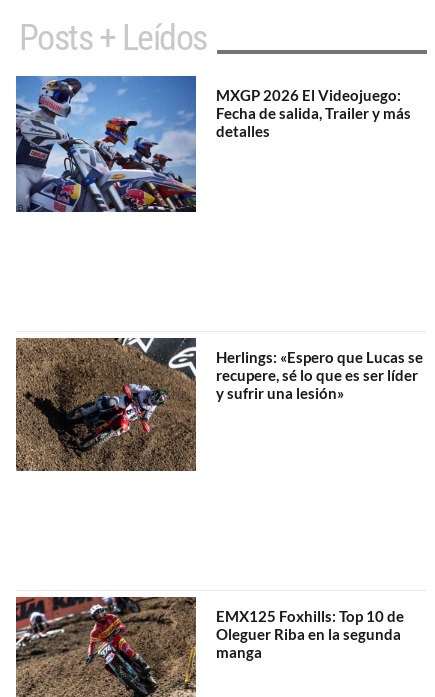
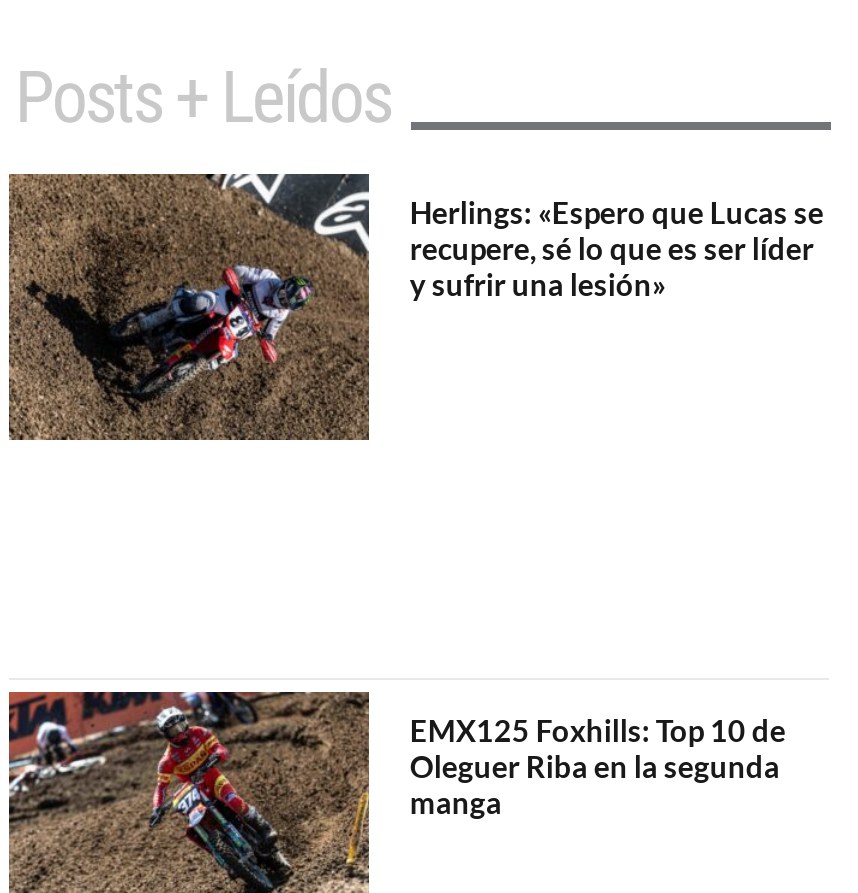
- [image]
- MXGP 2026 El Videojuego:
- Fecha de salida, Trailer y más
- detalles
